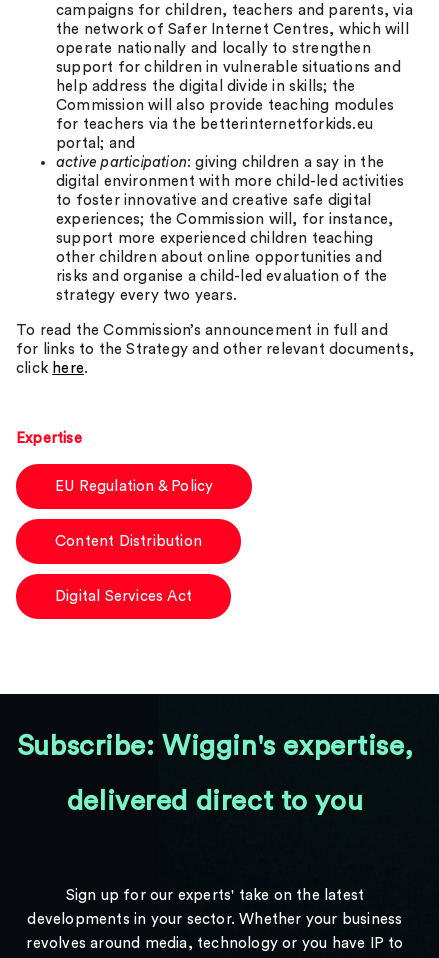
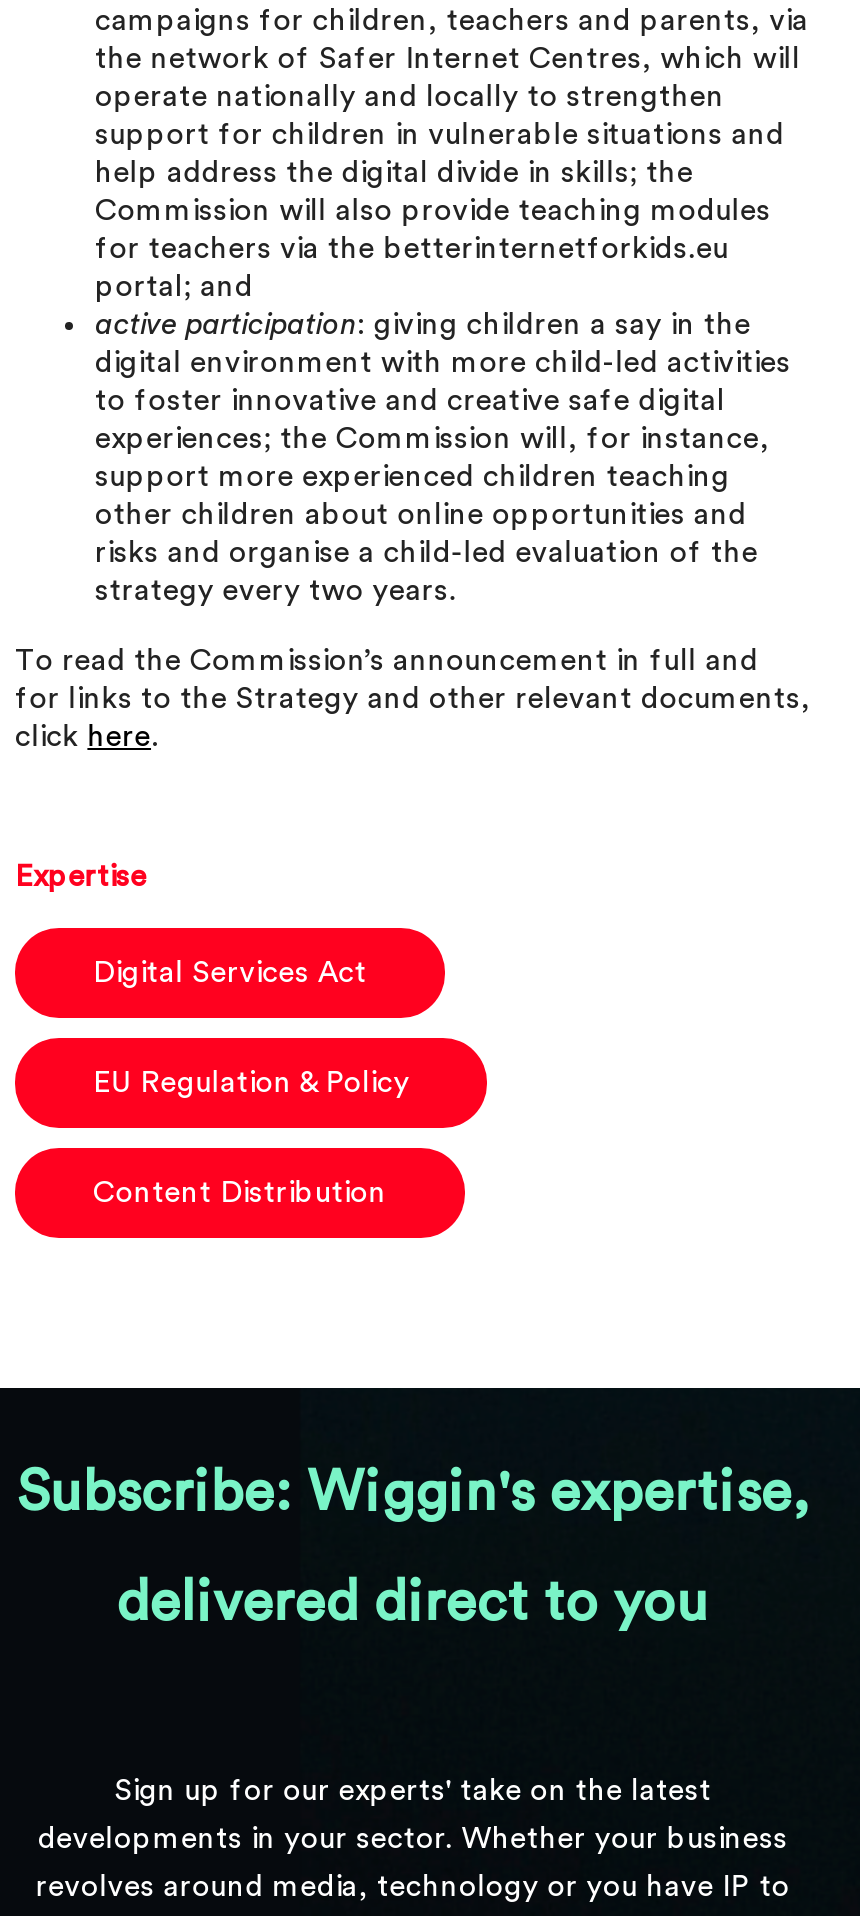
moved down: EU Regulation & Policy | Content Distribution

moved up: Digital Services Act
